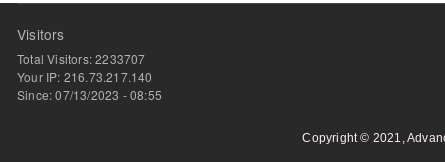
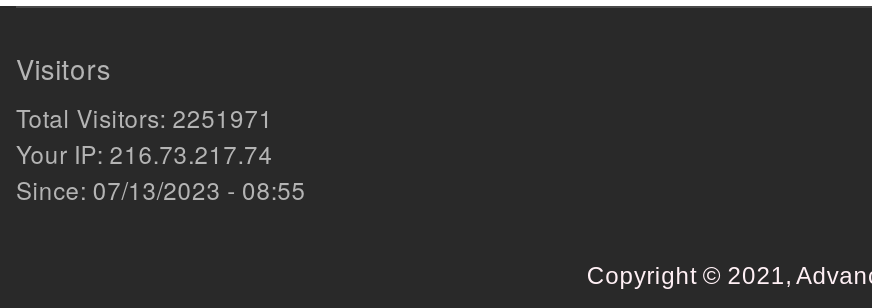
- Total Visitors: 2233707
+ Total Visitors: 2251971

- Your IP: 216.73.217.140
+ Your IP: 216.73.217.74
